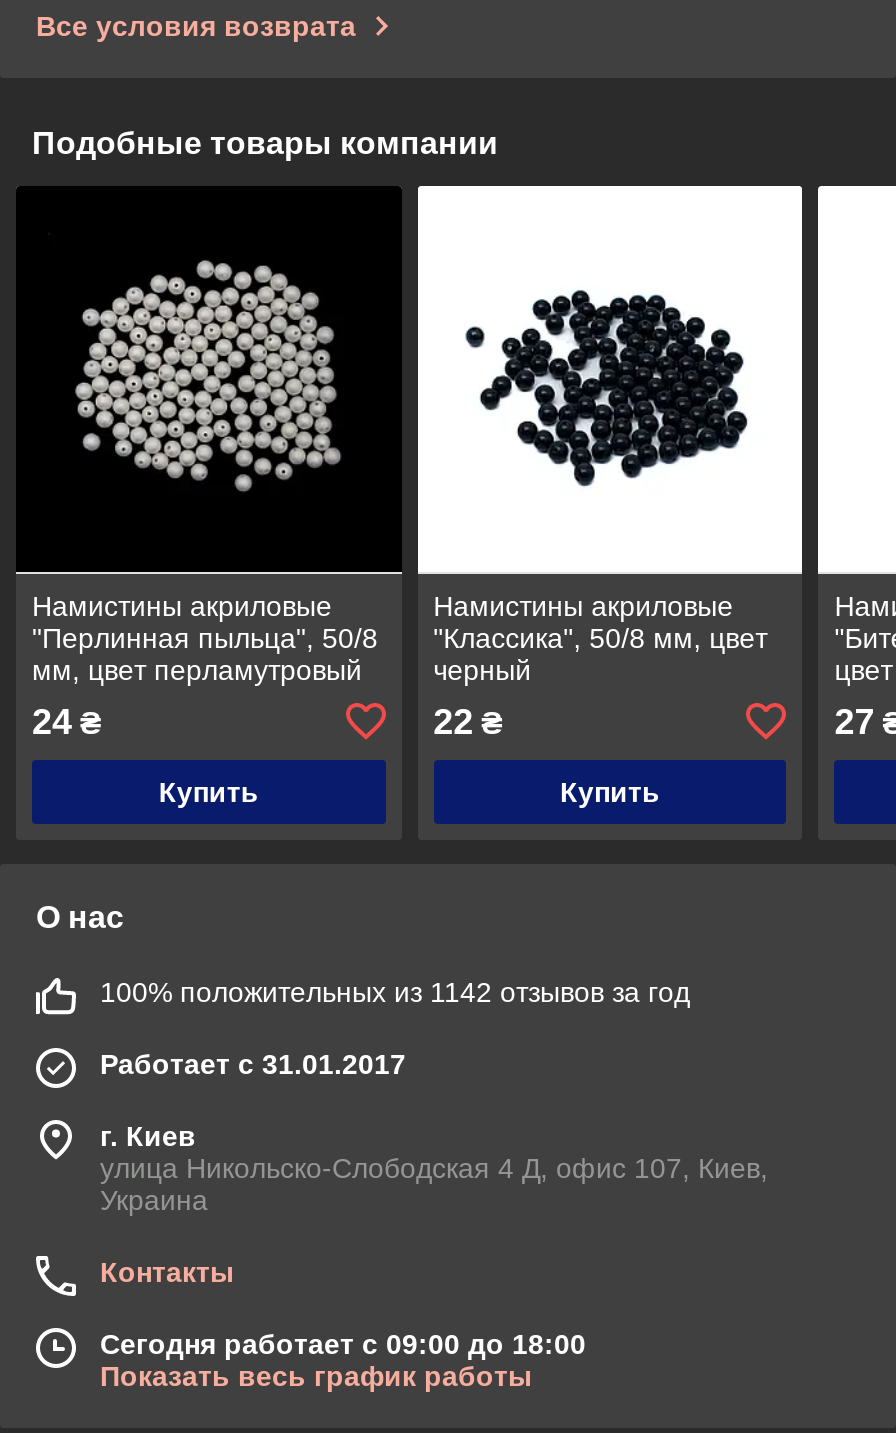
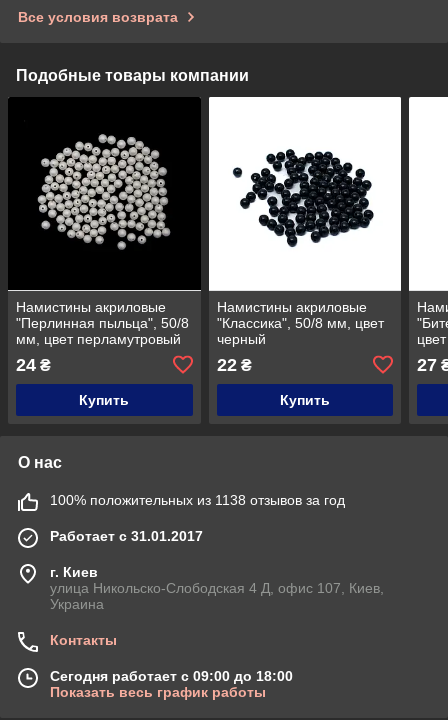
- 100% положительных из 1142 отзывов за год
+ 100% положительных из 1138 отзывов за год
